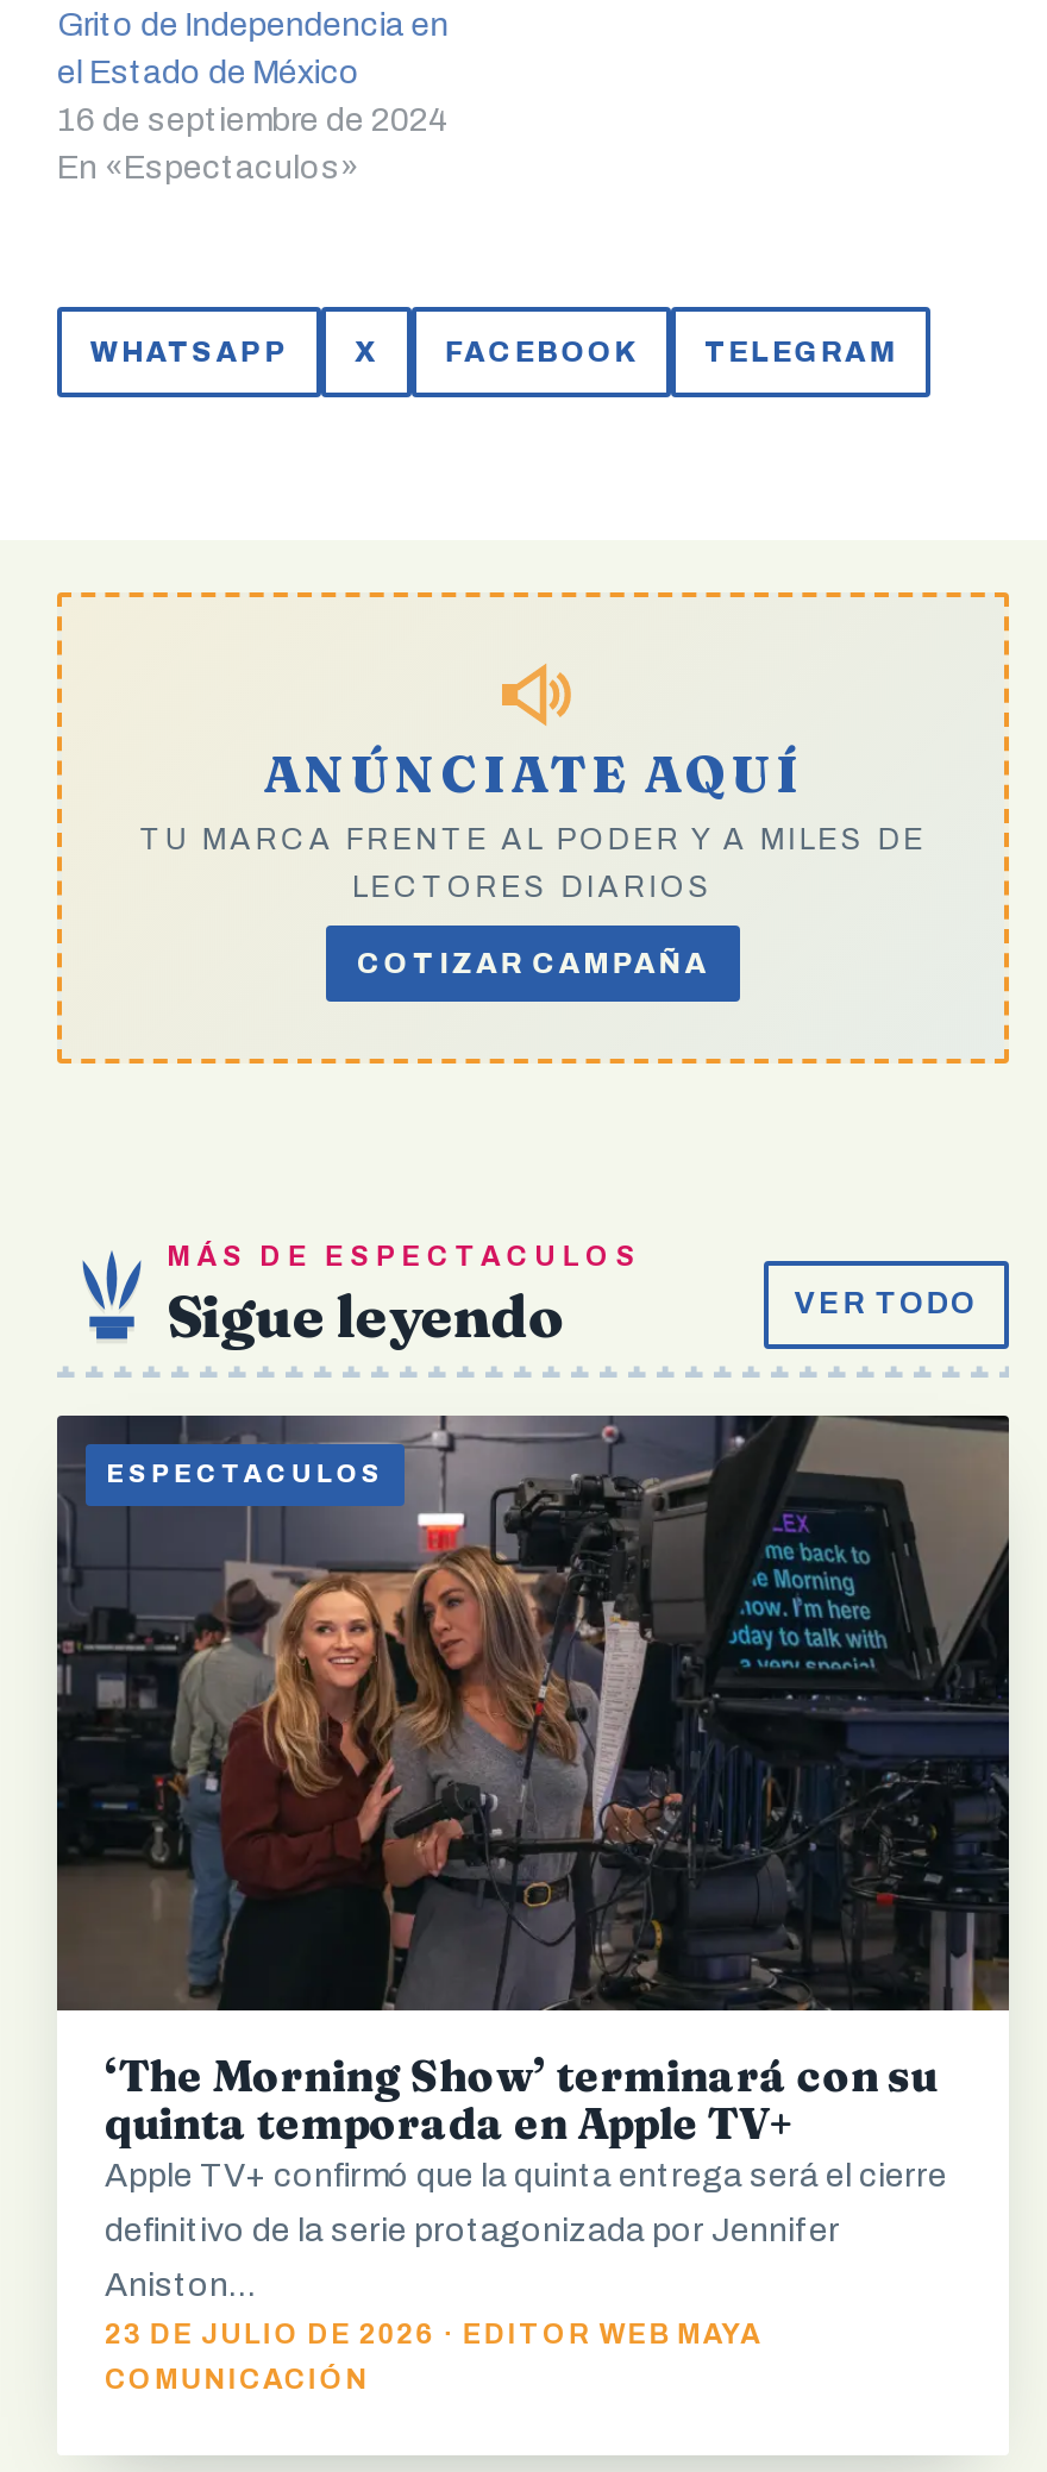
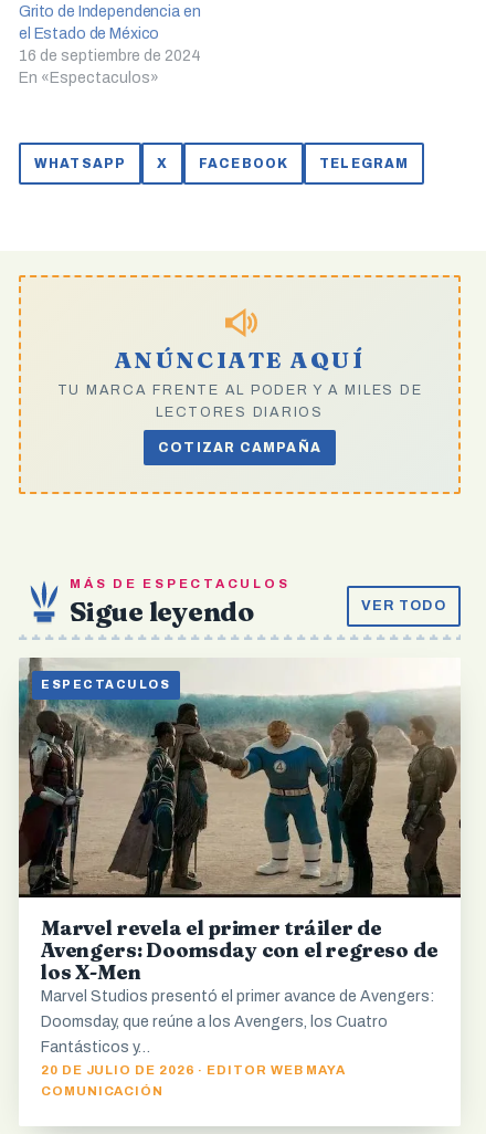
- [image]
- ‘The Morning Show’ terminará con su
- quinta temporada en Apple TV+
- Apple TV+ confirmó que la quinta entrega será el cierre
+ [image]
+ Marvel revela el primer tráiler de
+ Avengers: Doomsday con el regreso de
+ los X-Men
+ Marvel Studios presentó el primer avance de Avengers:

- definitivo de la serie protagonizada por Jennifer
+ Doomsday, que reúne a los Avengers, los Cuatro

- Aniston…
+ Fantásticos y…

- 23 DE JULIO DE 2026 · EDITOR WEB MAYA
+ 20 DE JULIO DE 2026 · EDITOR WEB MAYA
